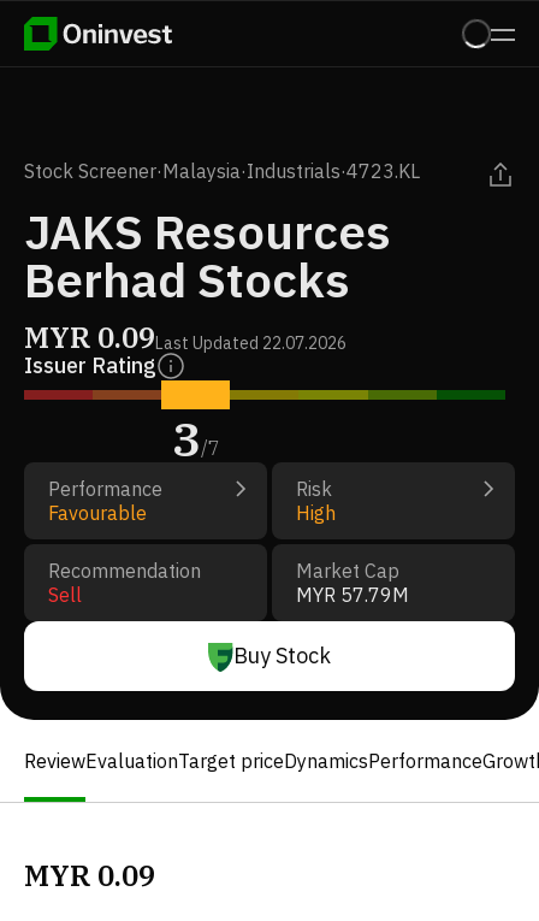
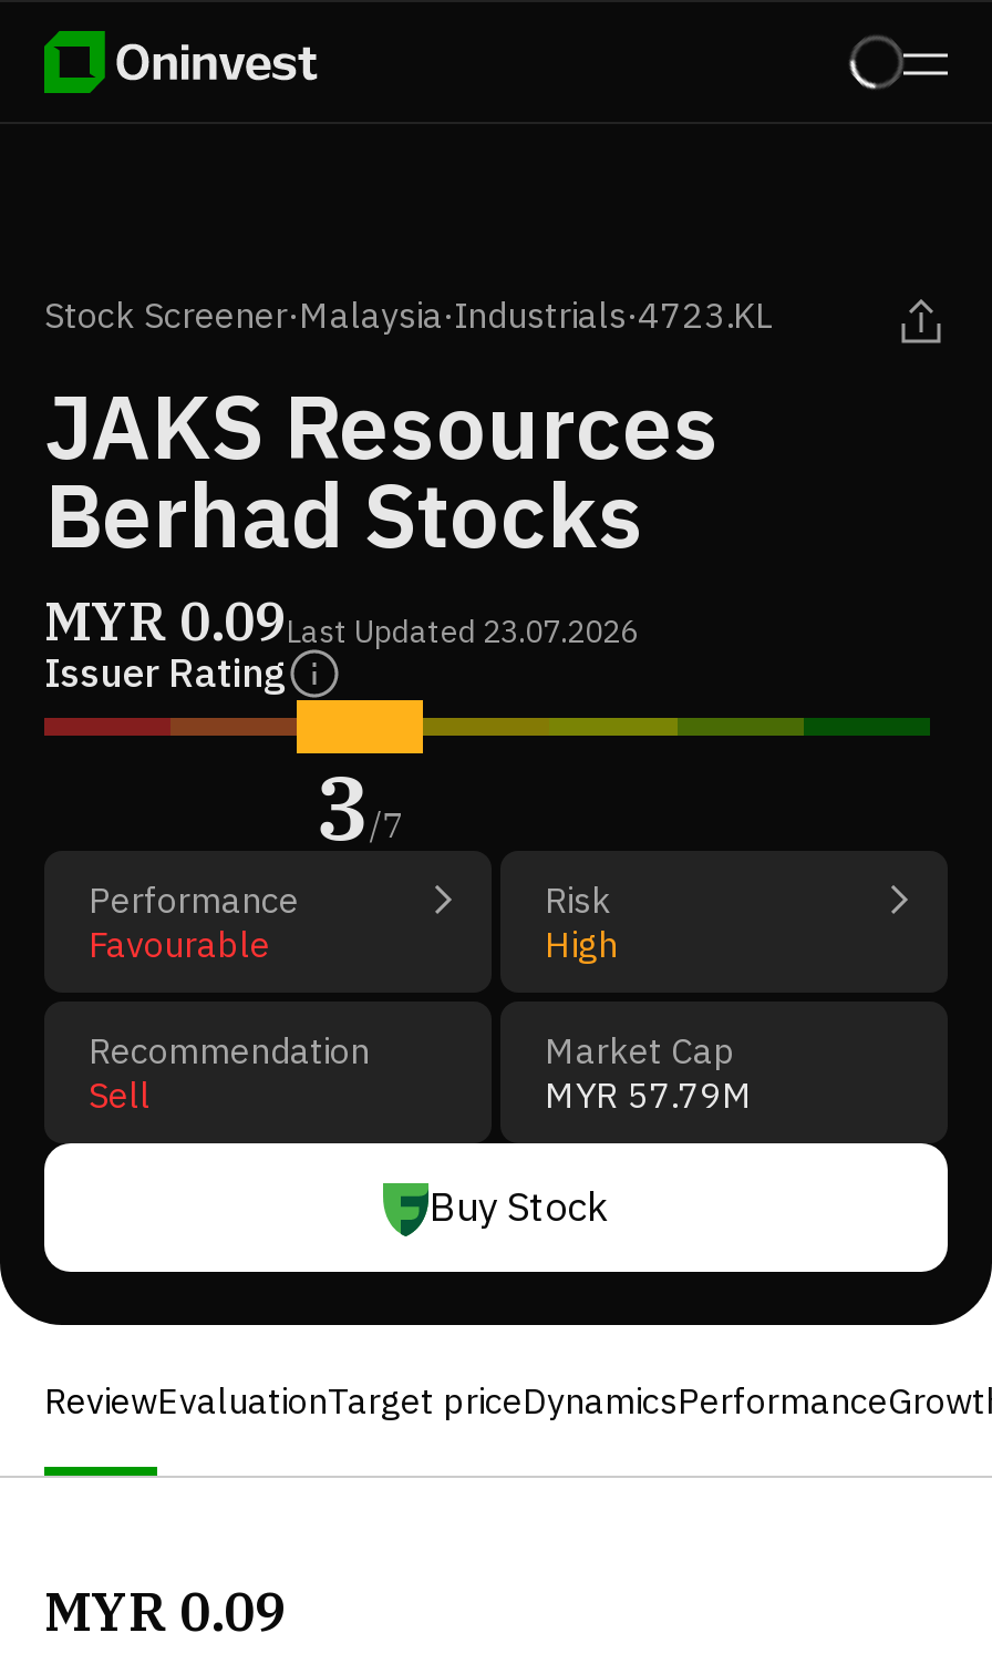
- MYR 0.09Last Updated 22.07.2026
+ MYR 0.09Last Updated 23.07.2026
